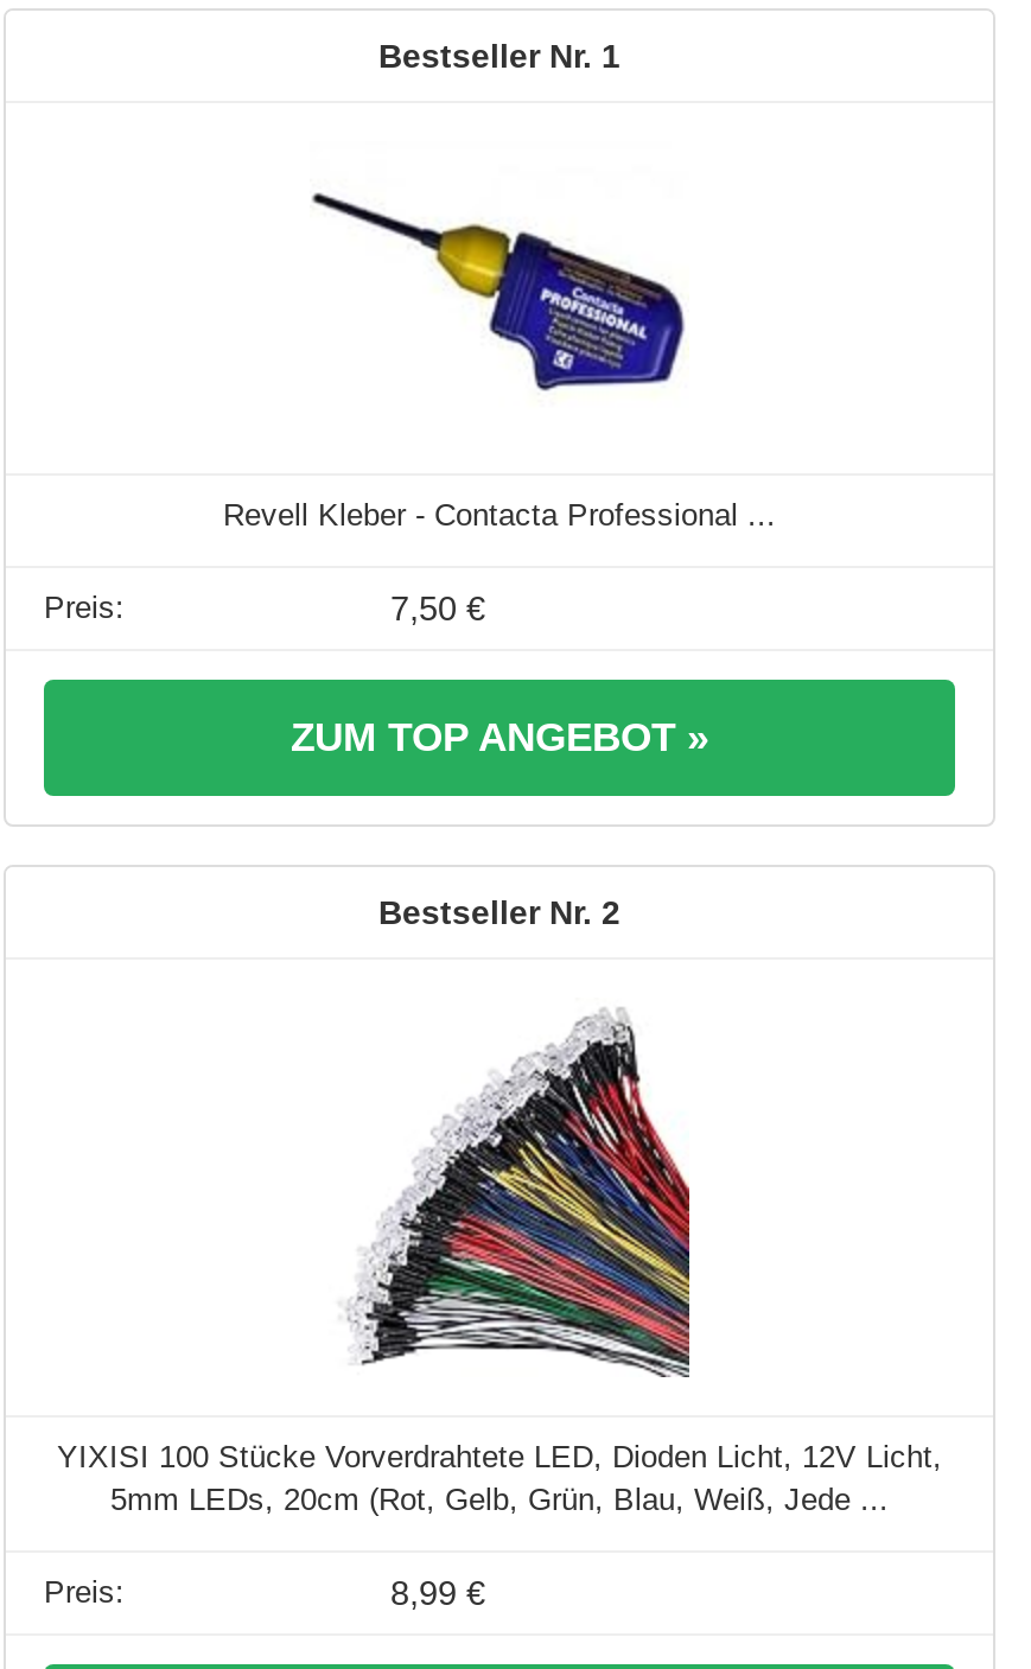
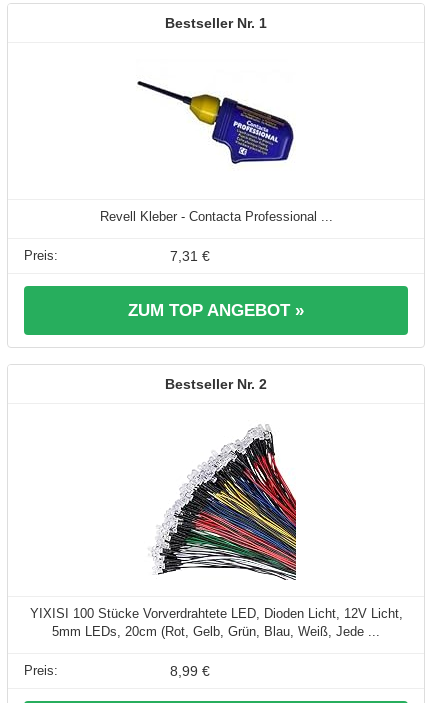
- 7,50 €
+ 7,31 €
